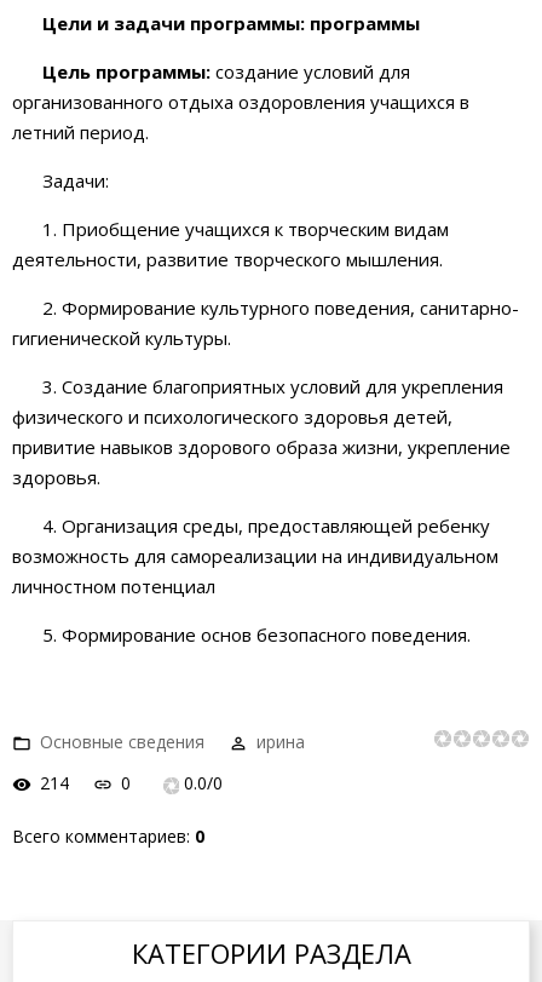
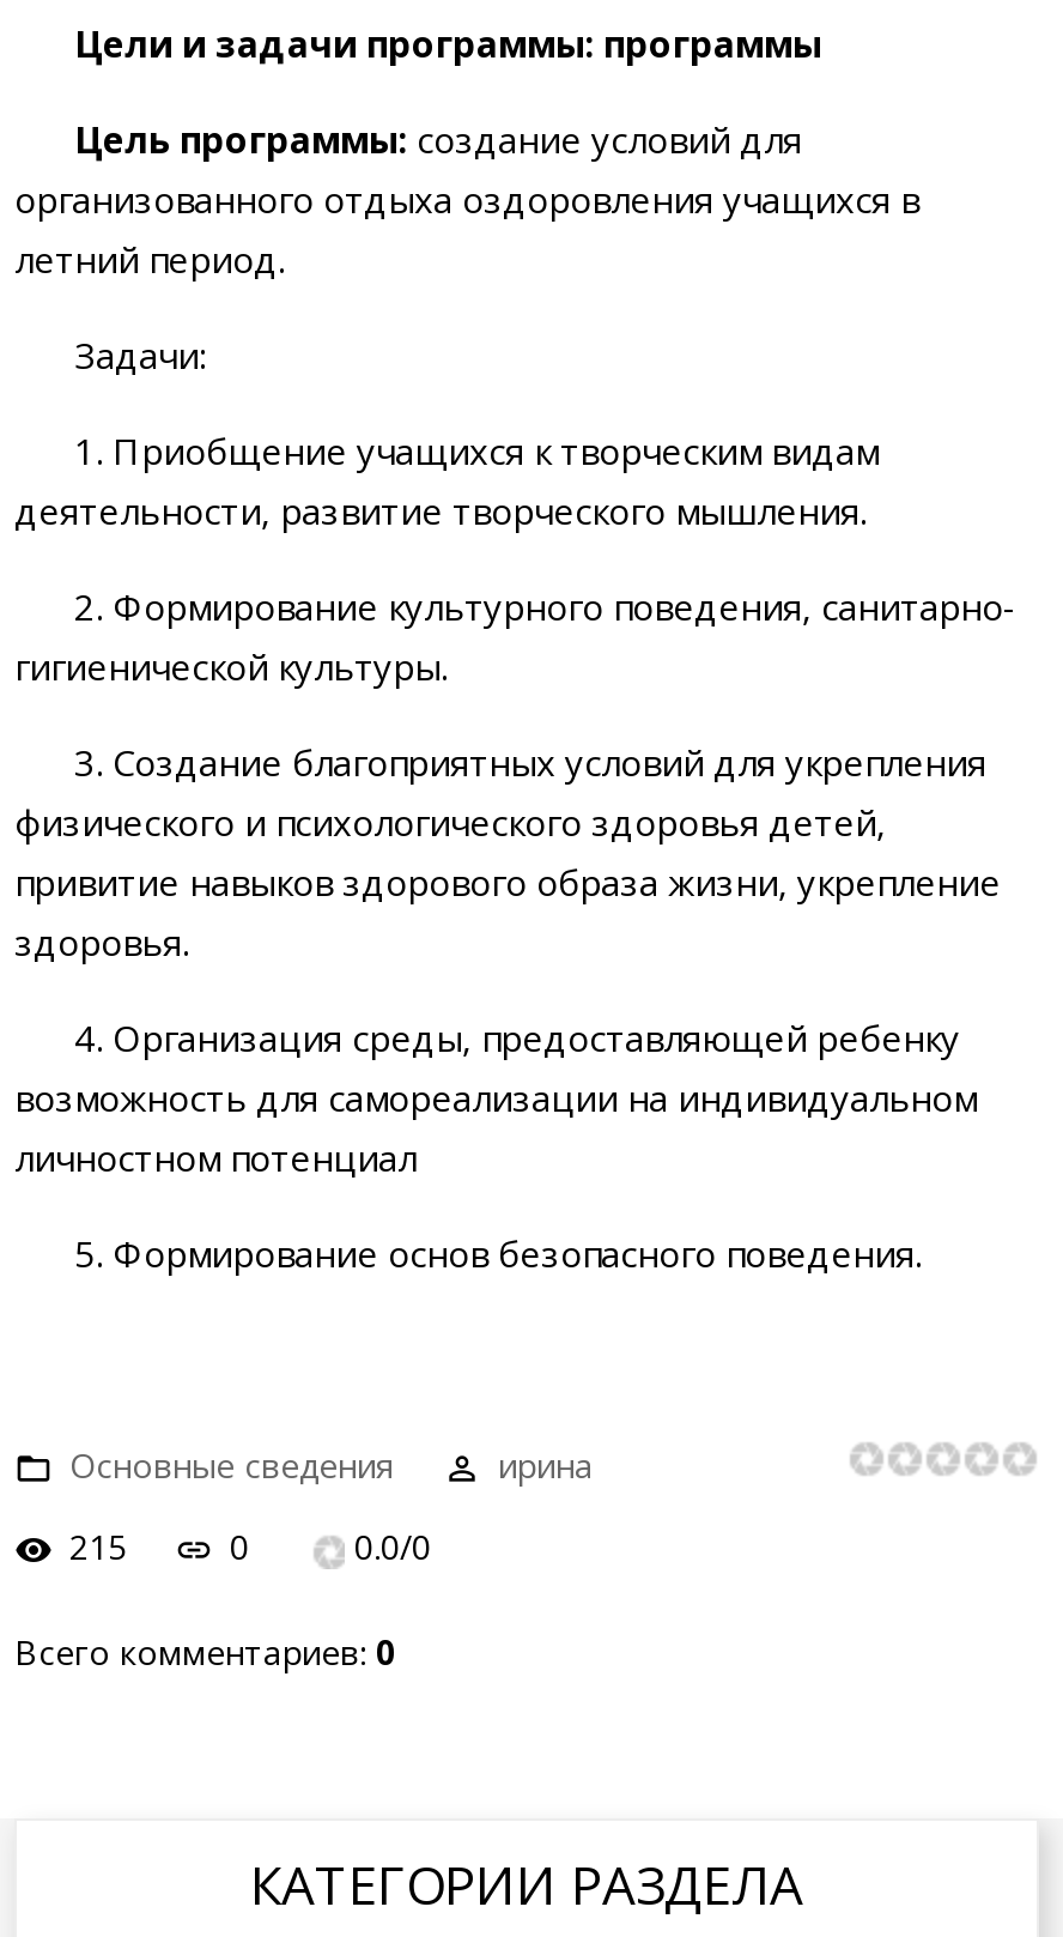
- 214
+ 215
